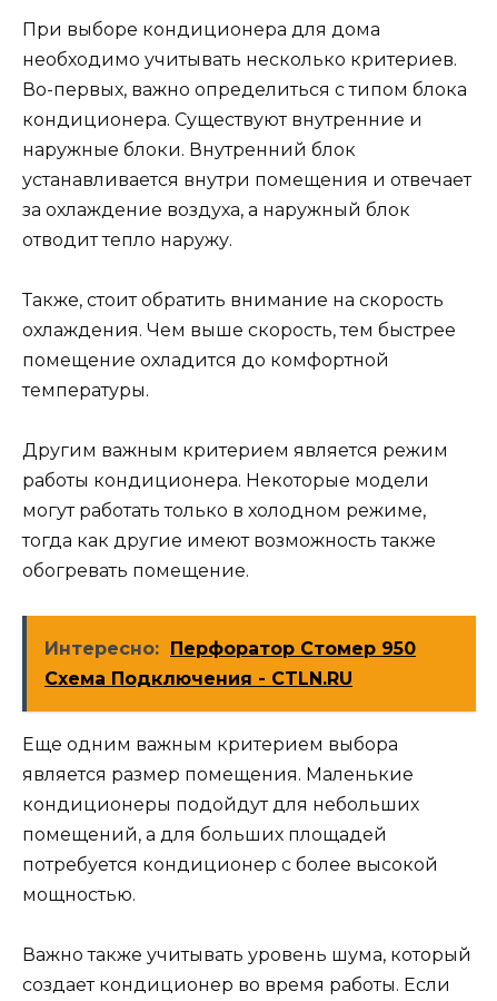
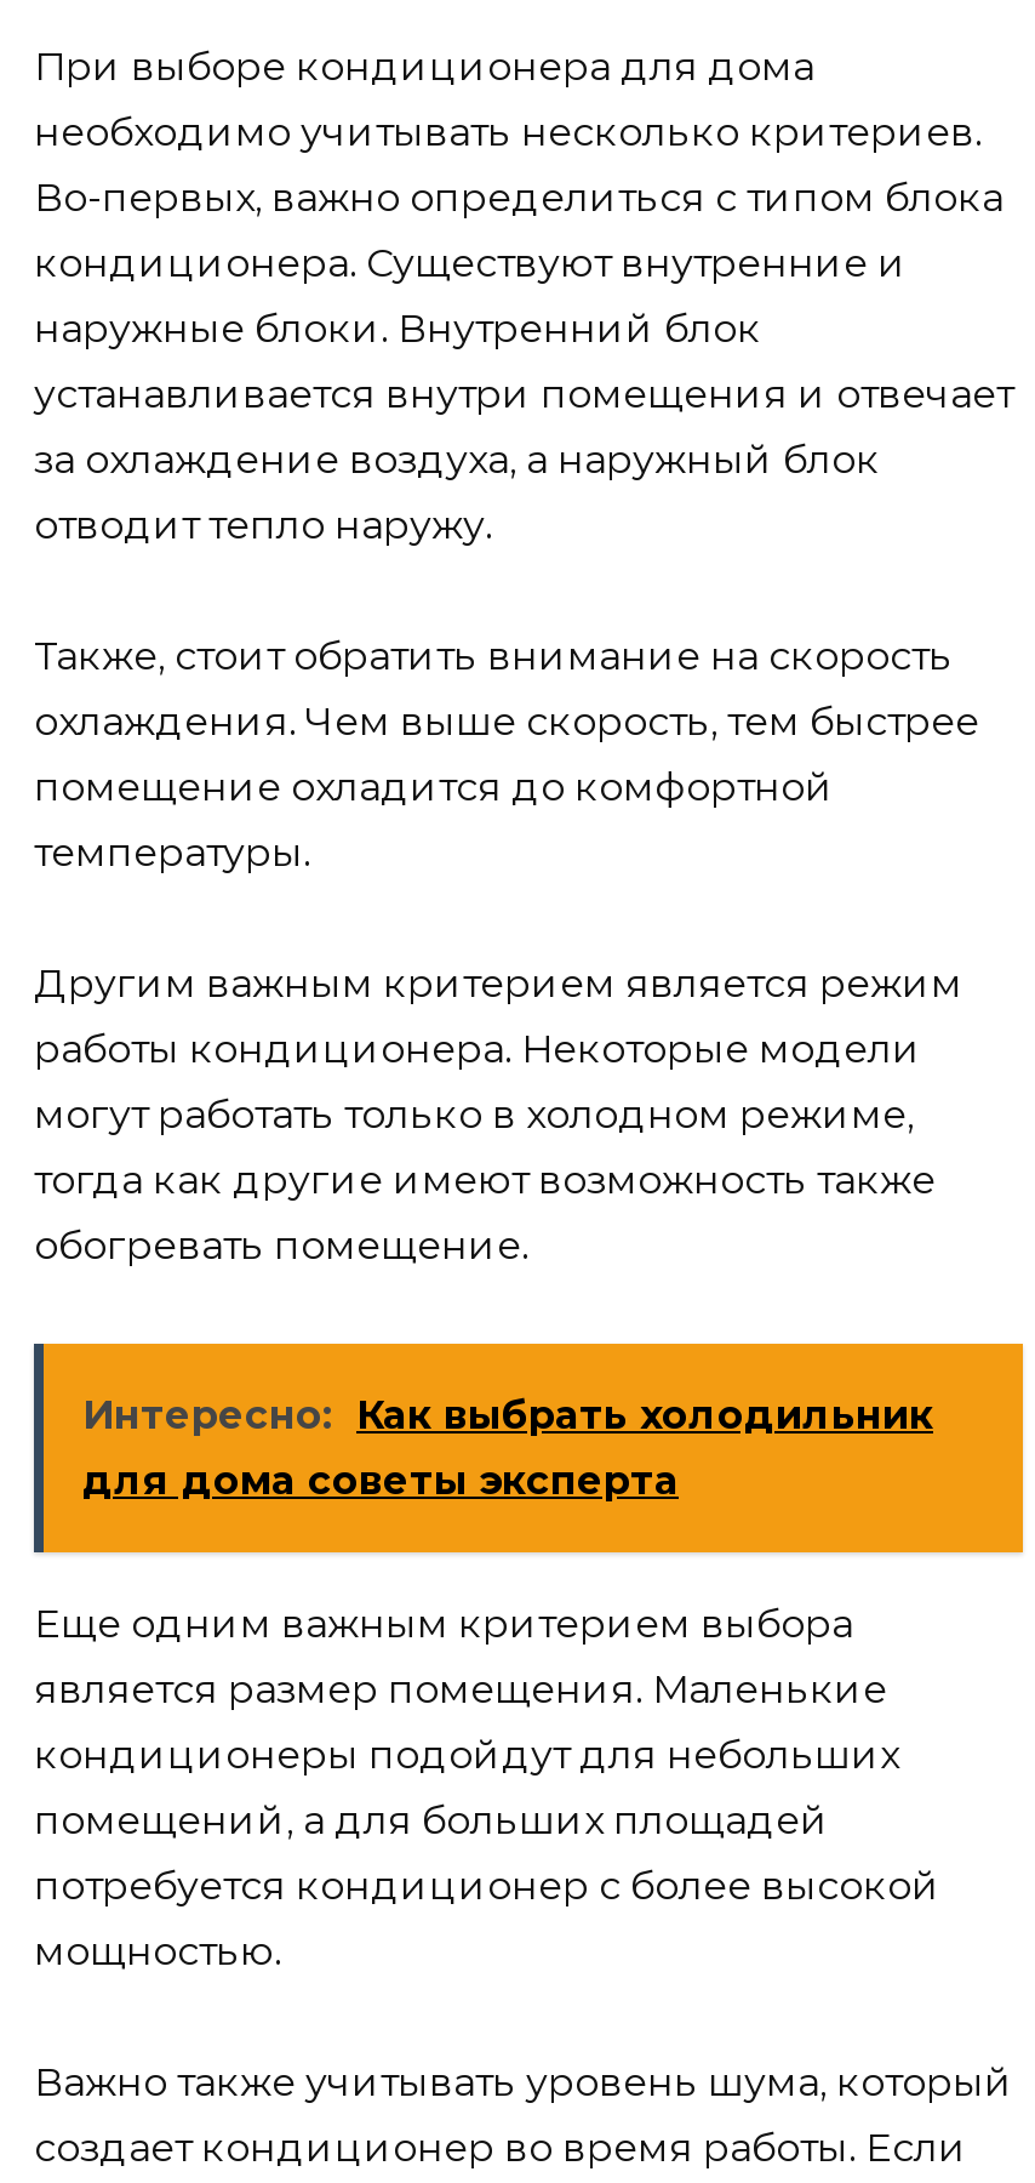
- Интересно: Перфоратор Стомер 950
- Схема Подключения - CTLN.RU
+ Интересно: Как выбрать холодильник
+ для дома советы эксперта
